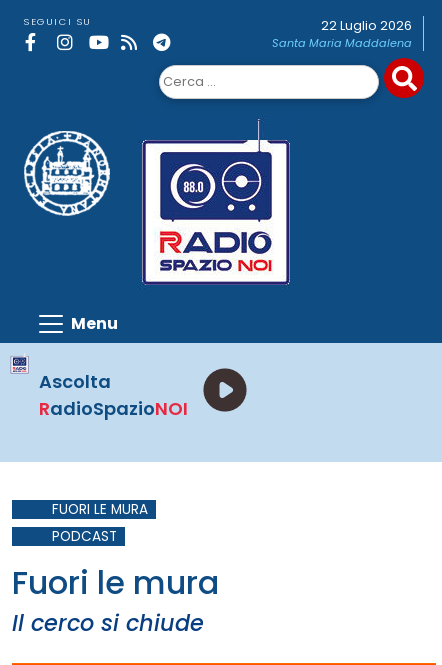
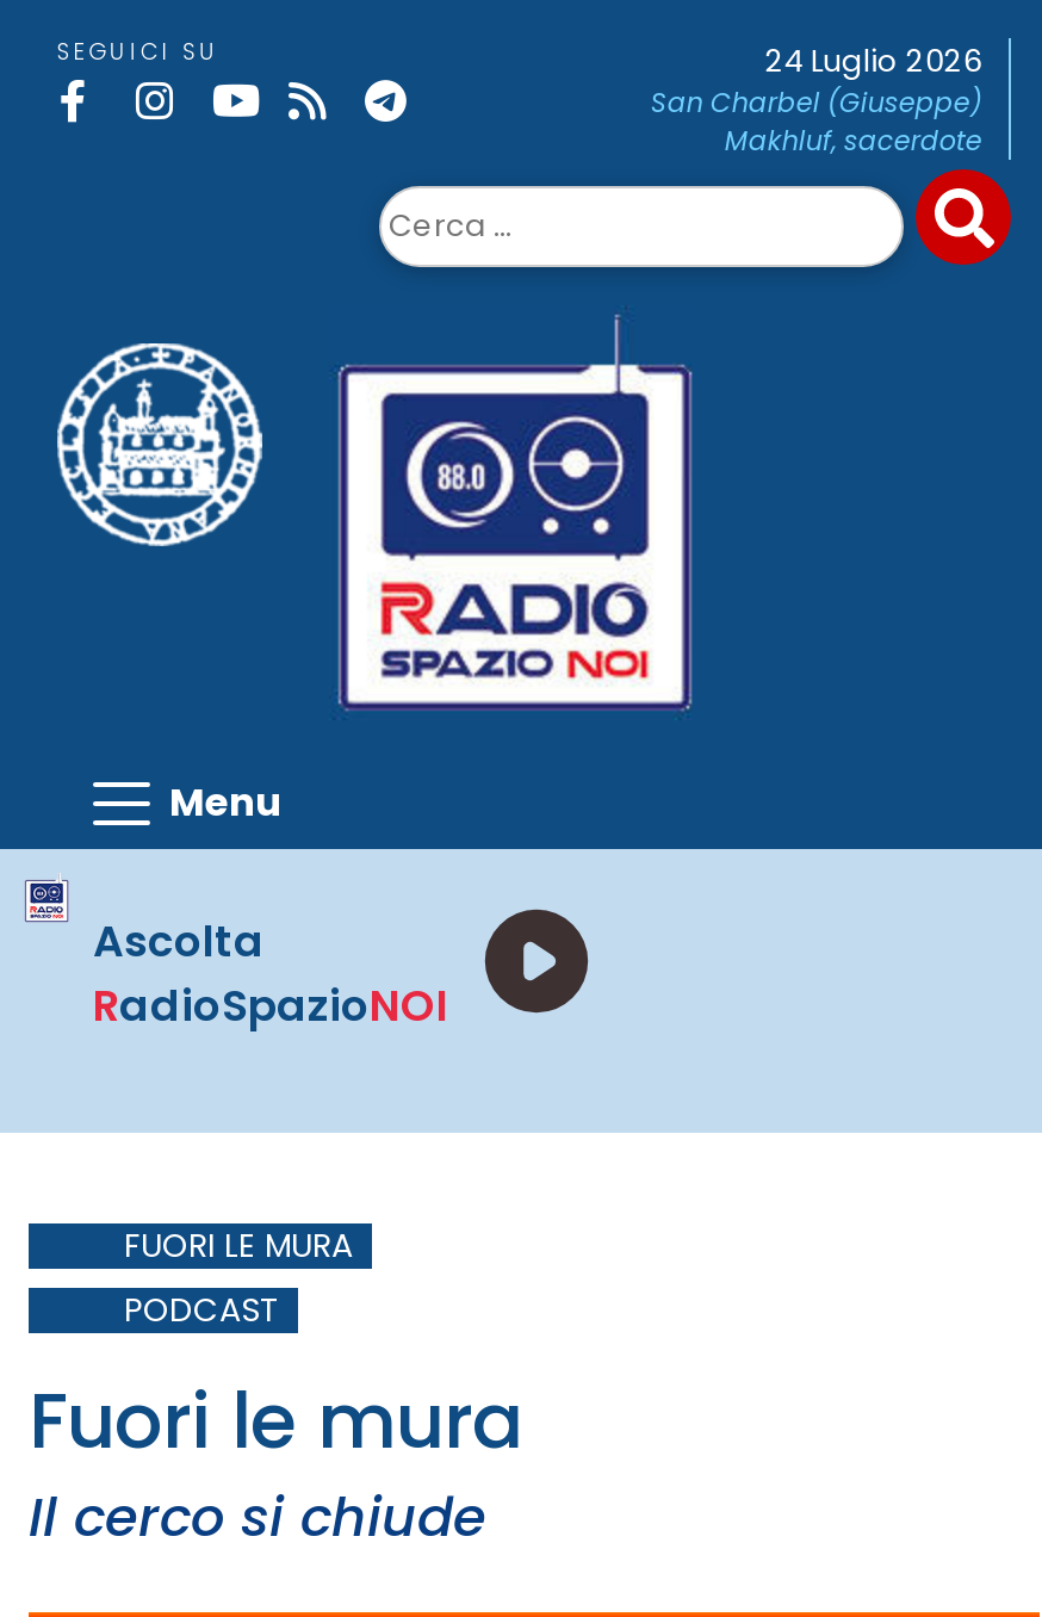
- 22 Luglio 2026
- Santa Maria Maddalena
+ 24 Luglio 2026
+ San Charbel (Giuseppe)
+ Makhluf, sacerdote
